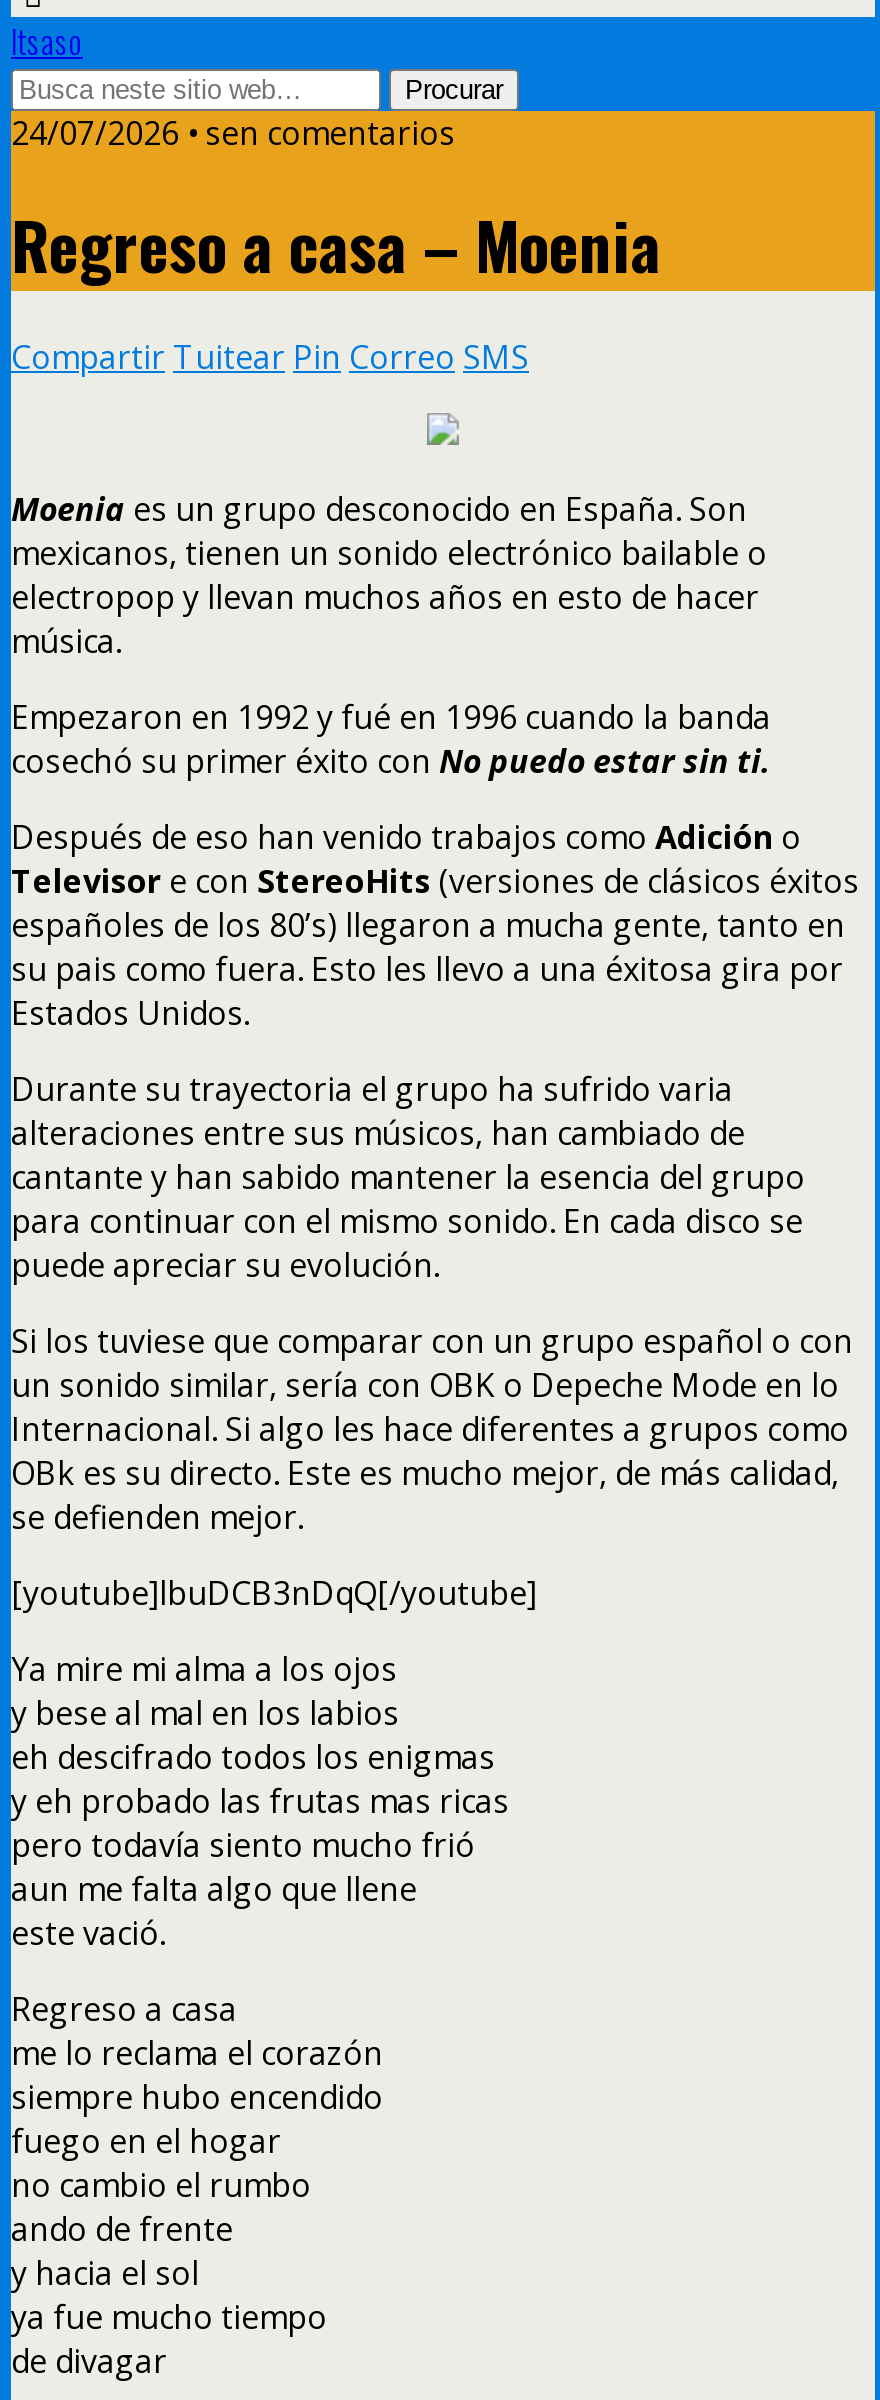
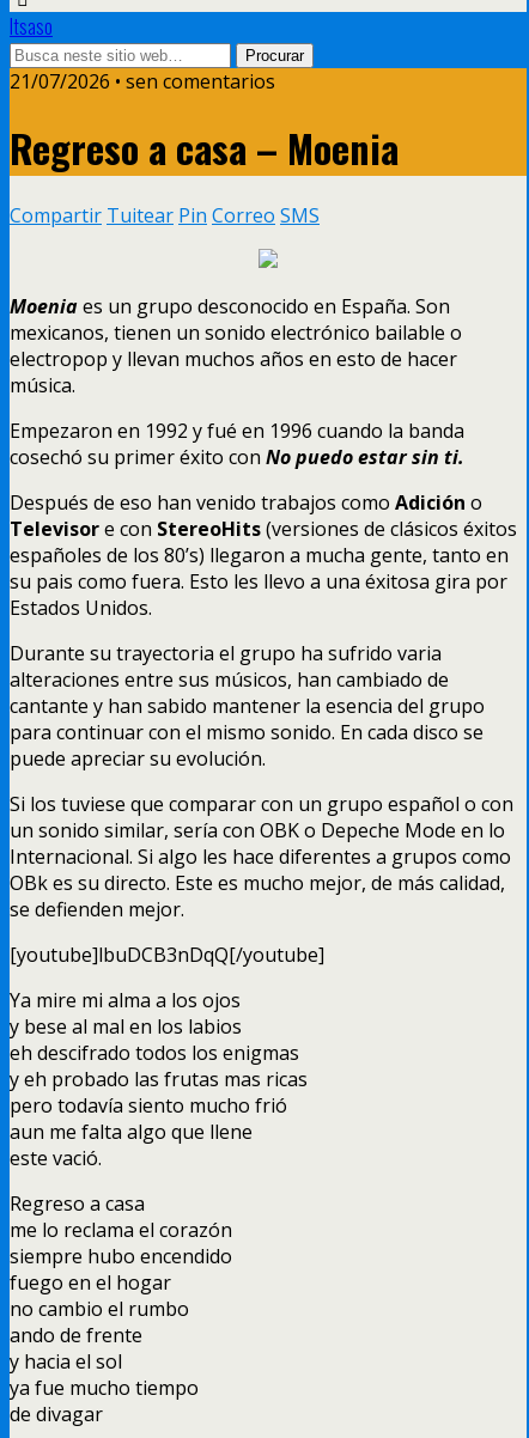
- 24/07/2026 • sen comentarios
+ 21/07/2026 • sen comentarios
